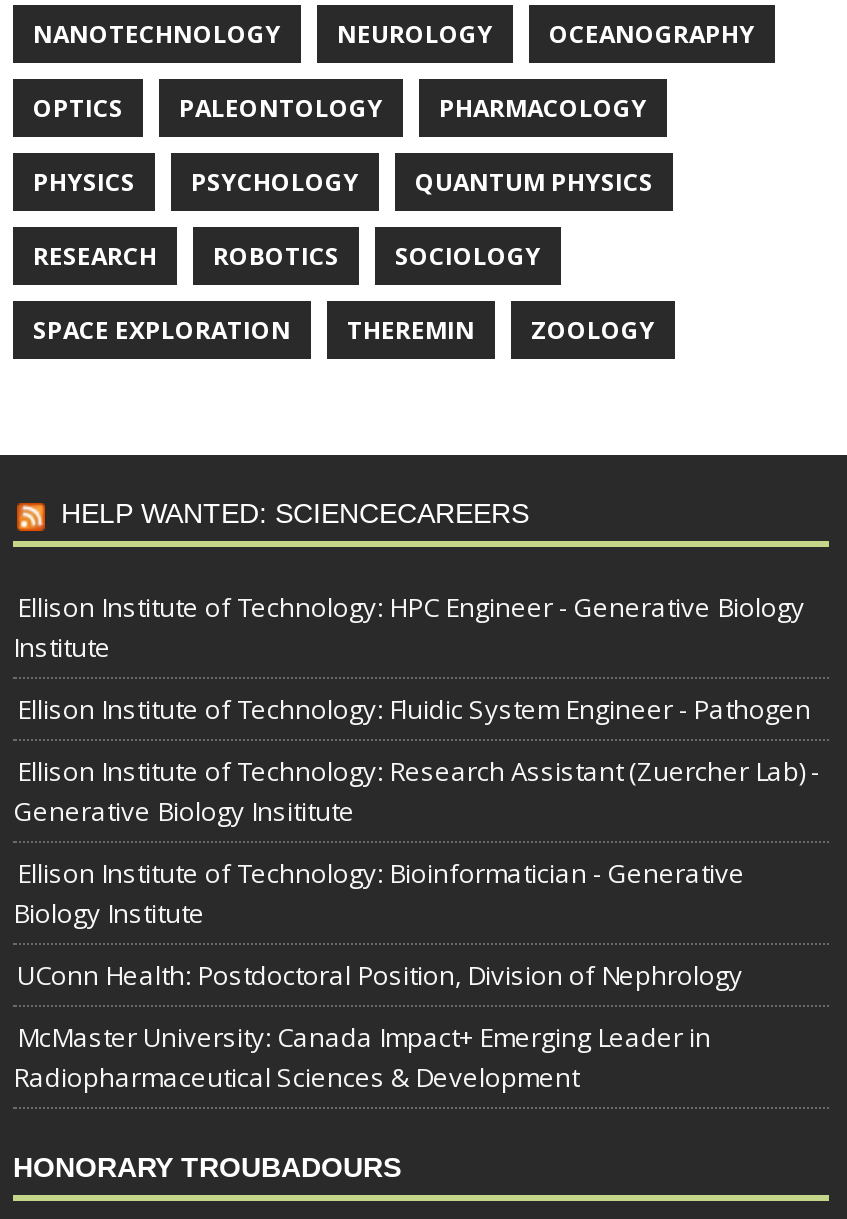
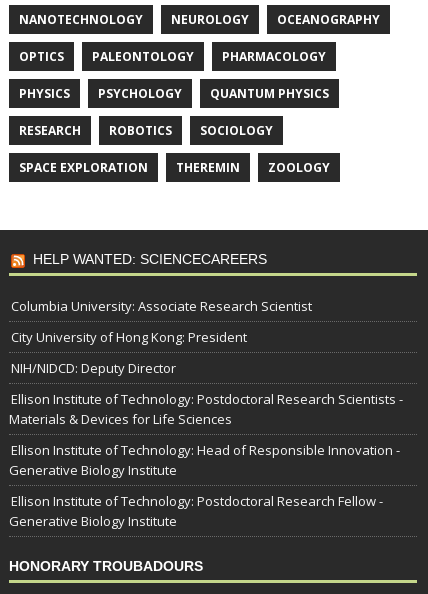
- Ellison Institute of Technology: HPC Engineer - Generative Biology
- Institute
+ Columbia University: Associate Research Scientist

- Ellison Institute of Technology: Fluidic System Engineer - Pathogen
+ City University of Hong Kong: President

- Ellison Institute of Technology: Research Assistant (Zuercher Lab) -
- Generative Biology Insititute
+ NIH/NIDCD: Deputy Director

- Ellison Institute of Technology: Bioinformatician - Generative
- Biology Institute
+ Ellison Institute of Technology: Postdoctoral Research Scientists -
+ Materials & Devices for Life Sciences

- UConn Health: Postdoctoral Position, Division of Nephrology
+ Ellison Institute of Technology: Head of Responsible Innovation -
+ Generative Biology Institute

- McMaster University: Canada Impact+ Emerging Leader in
- Radiopharmaceutical Sciences & Development
+ Ellison Institute of Technology: Postdoctoral Research Fellow -
+ Generative Biology Institute
